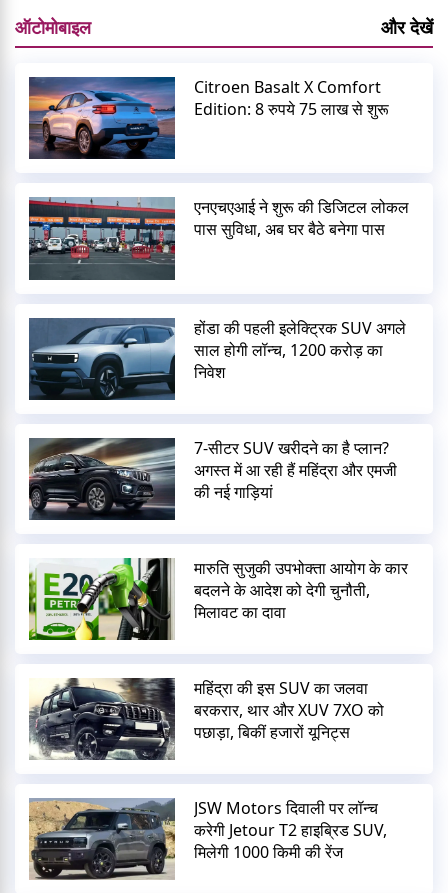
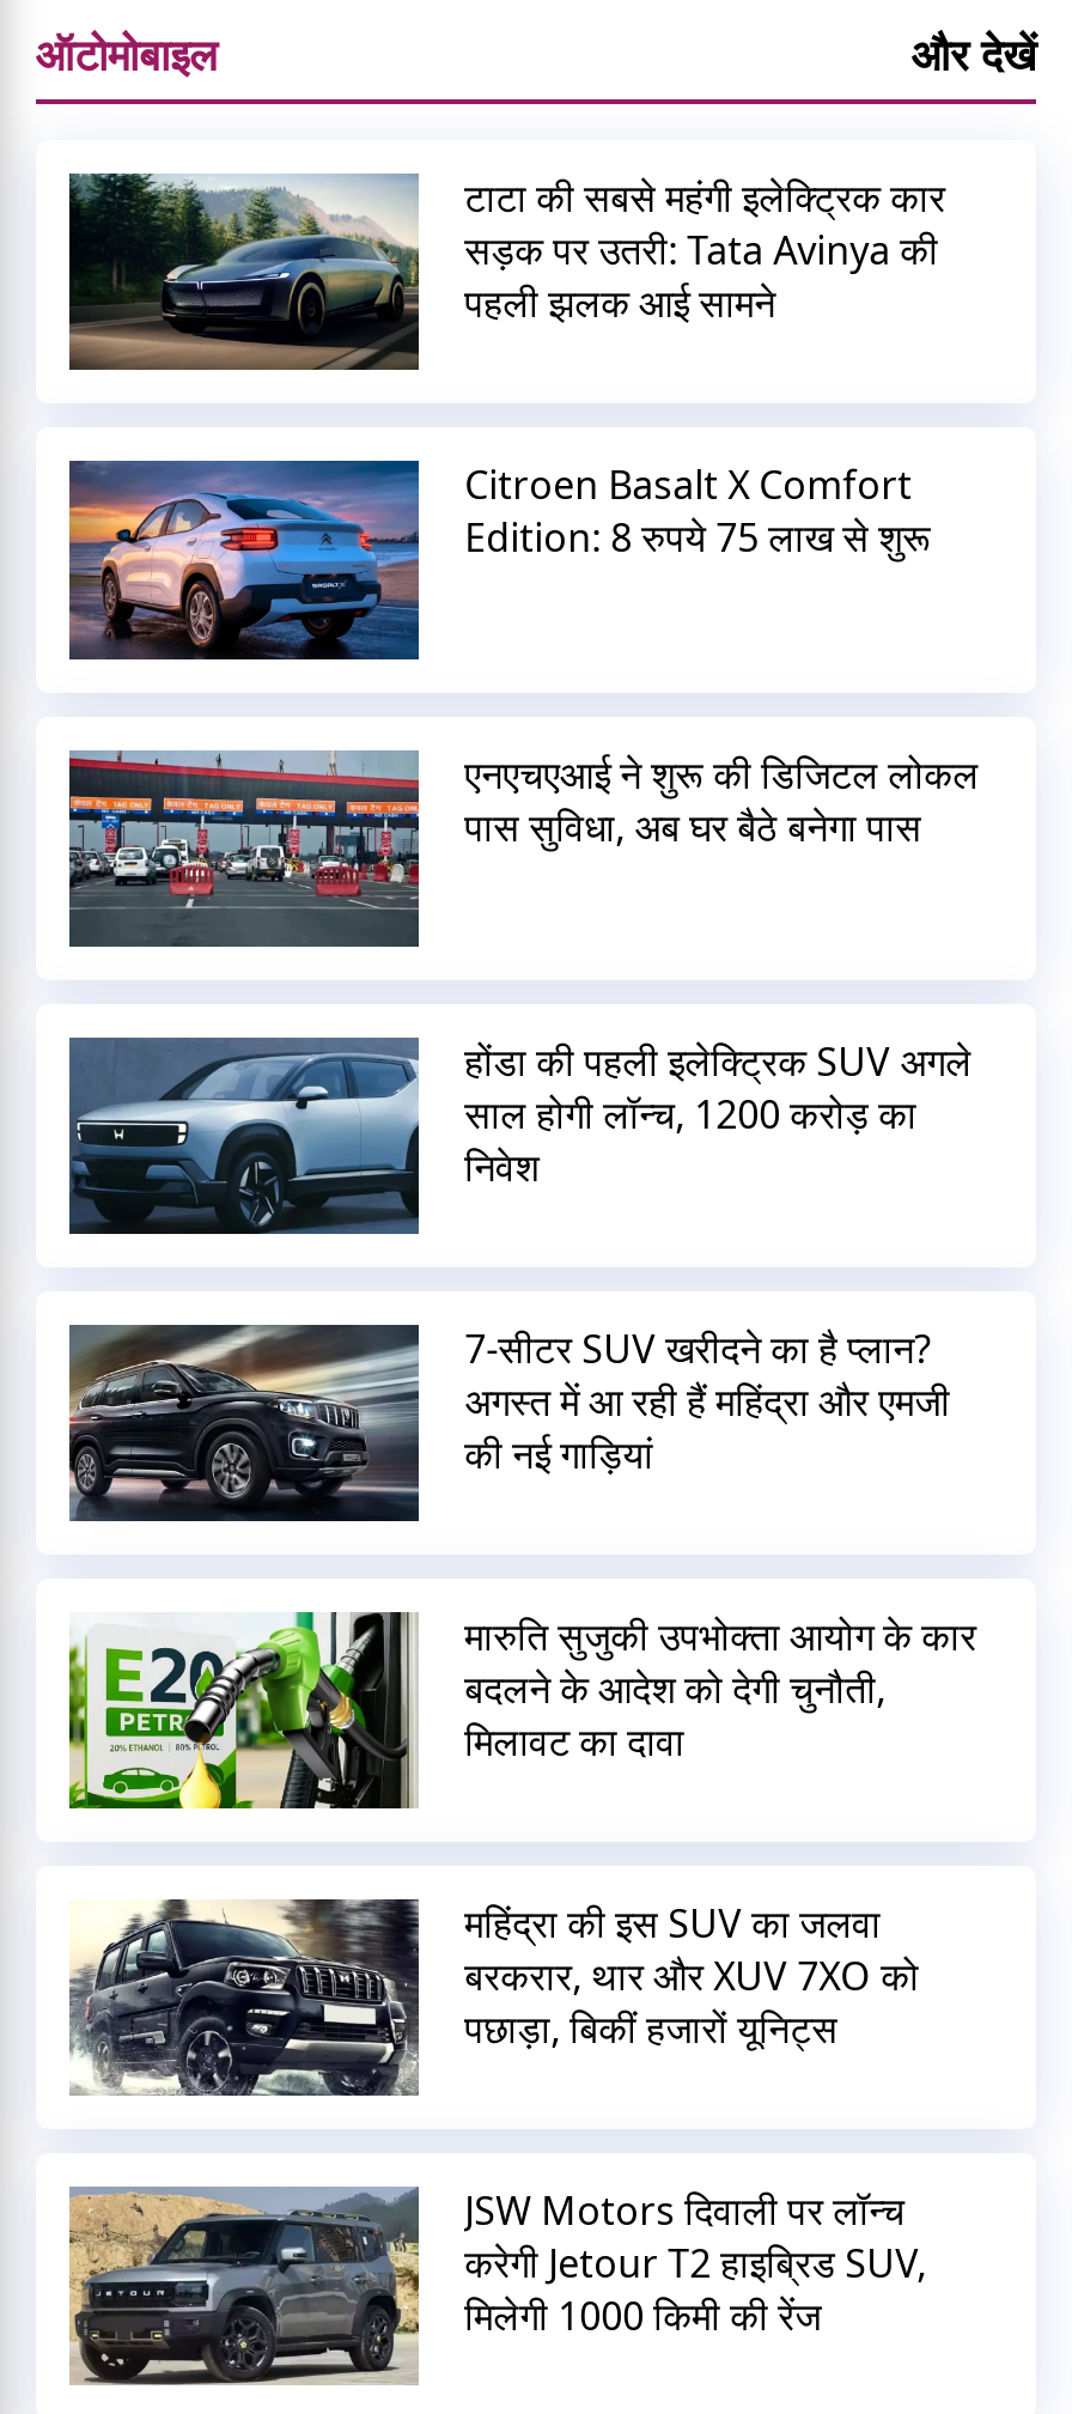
+ [image]
+ टाटा की सबसे महंगी इलेक्ट्रिक कार
+ सड़क पर उतरी: Tata Avinya की
+ पहली झलक आई सामने
